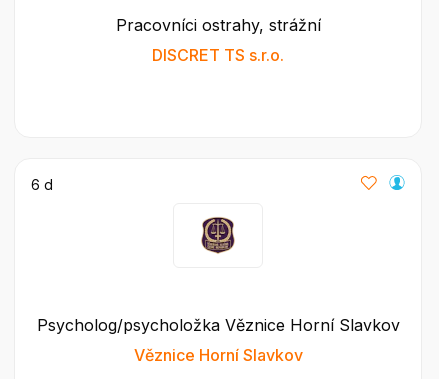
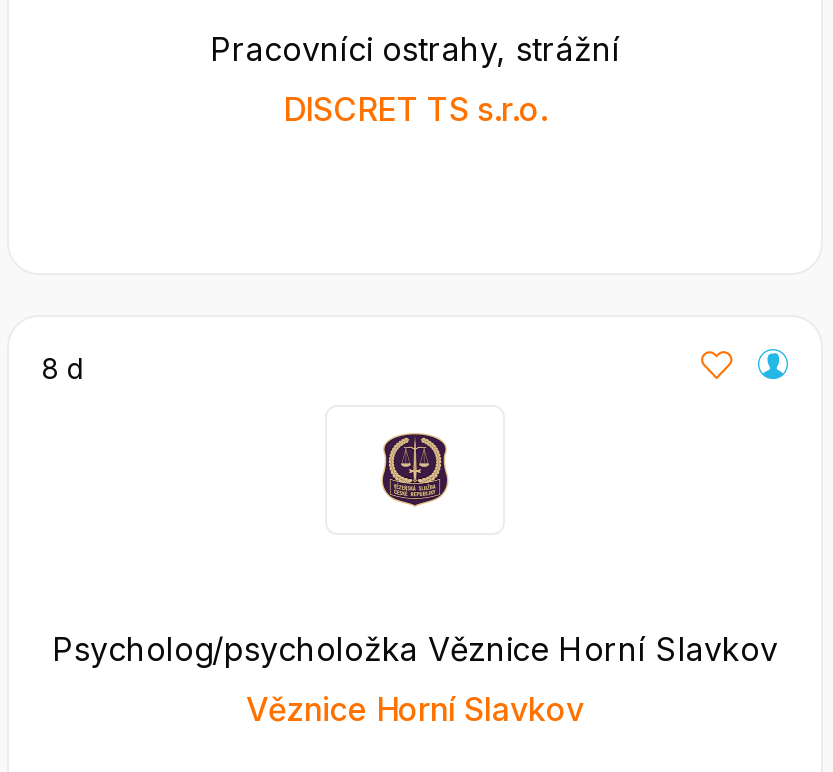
- 6 d
+ 8 d
